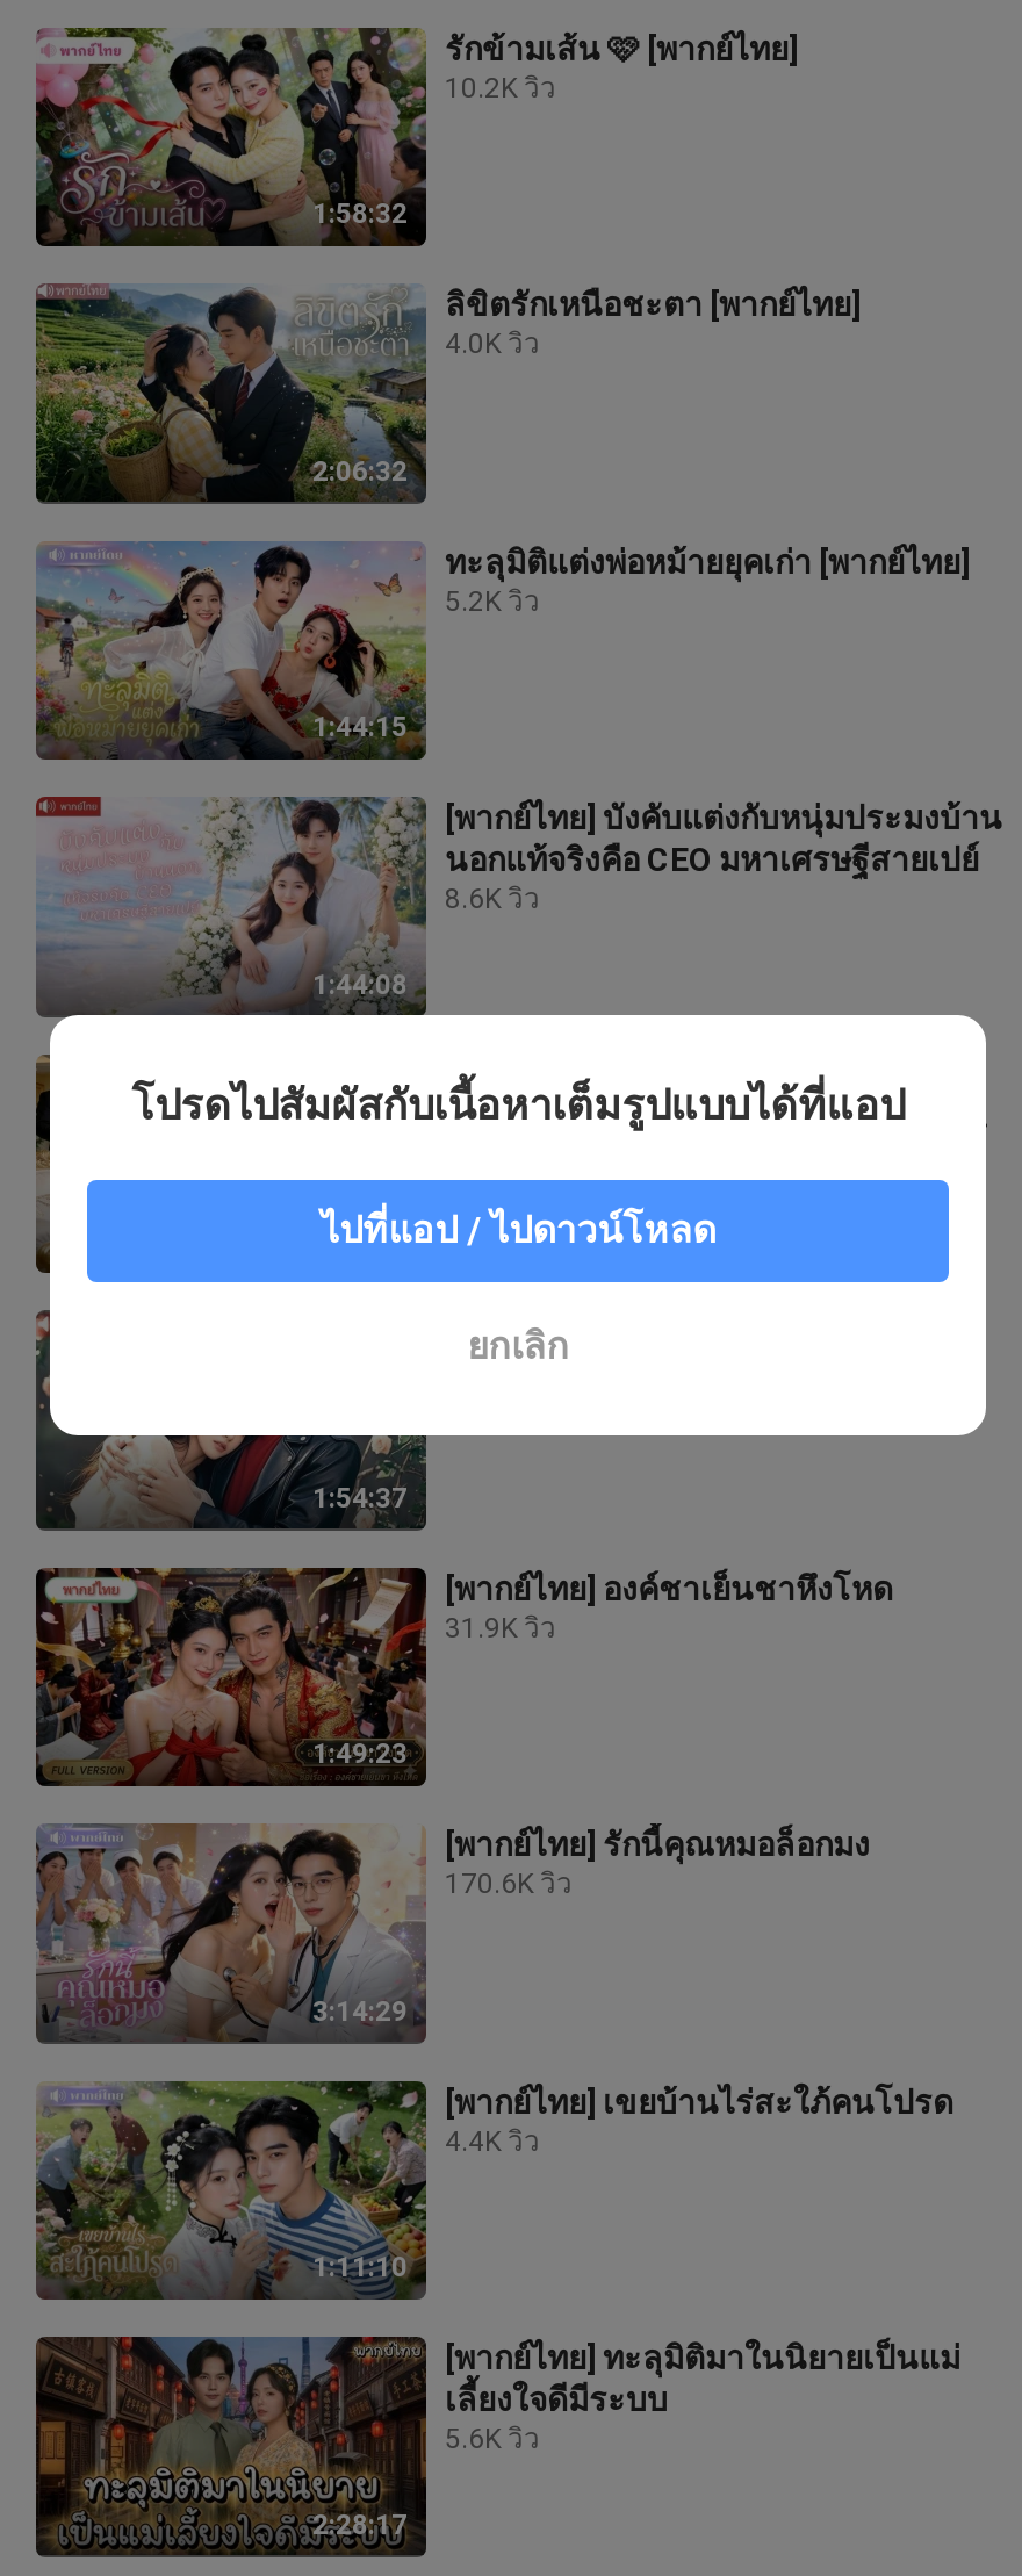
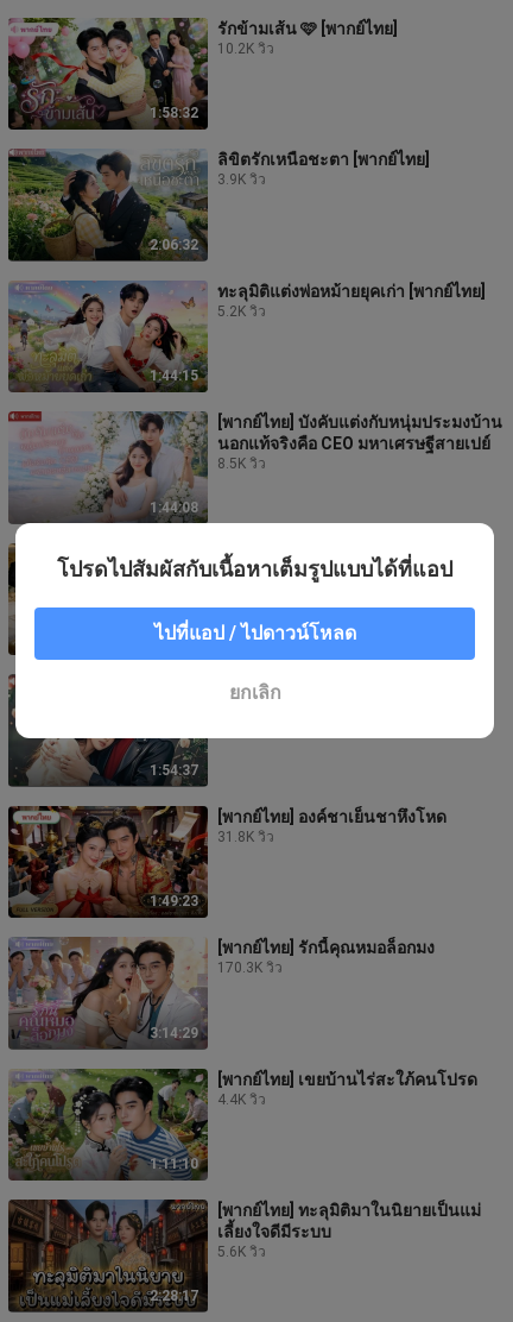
- 4.0K วิว
+ 3.9K วิว

- 8.6K วิว
+ 8.5K วิว

- 31.9K วิว
+ 31.8K วิว

- 170.6K วิว
+ 170.3K วิว
